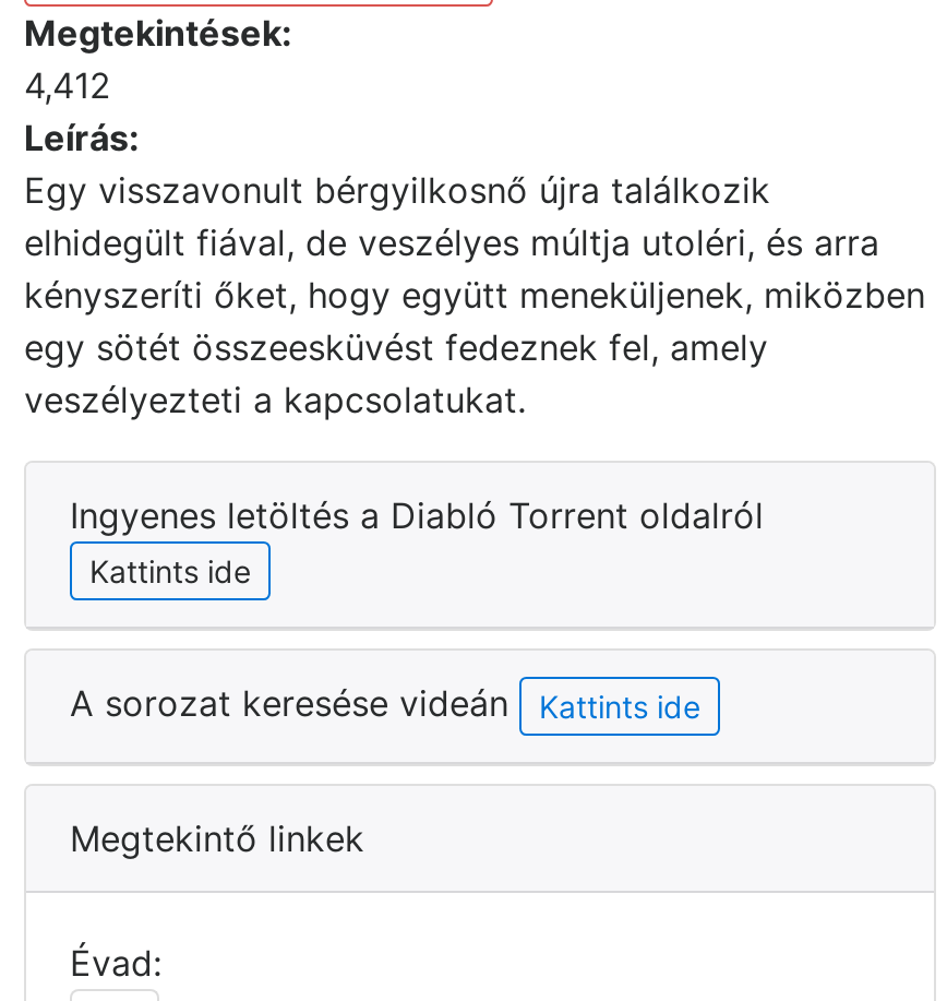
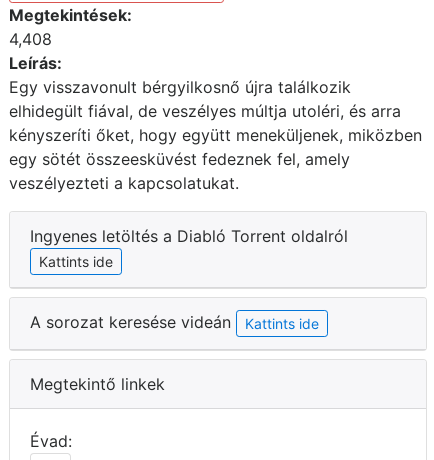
- 4,412
+ 4,408
